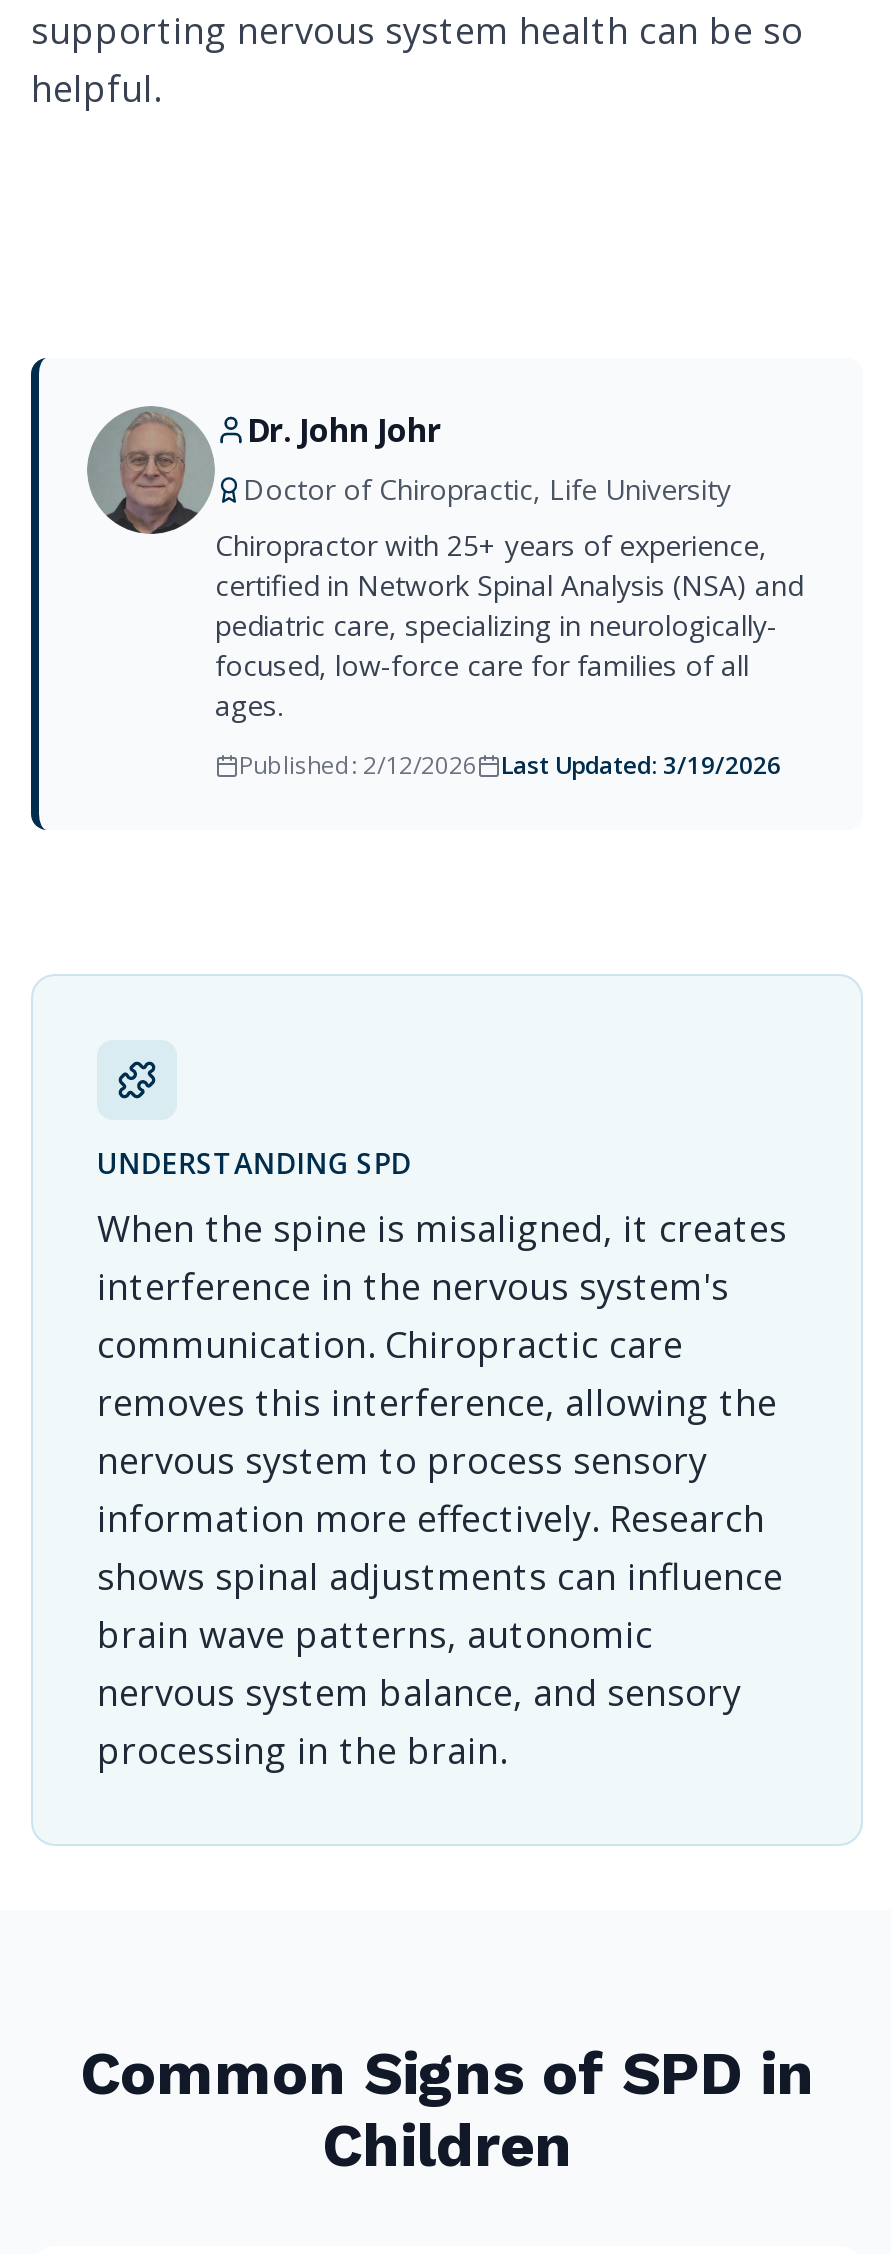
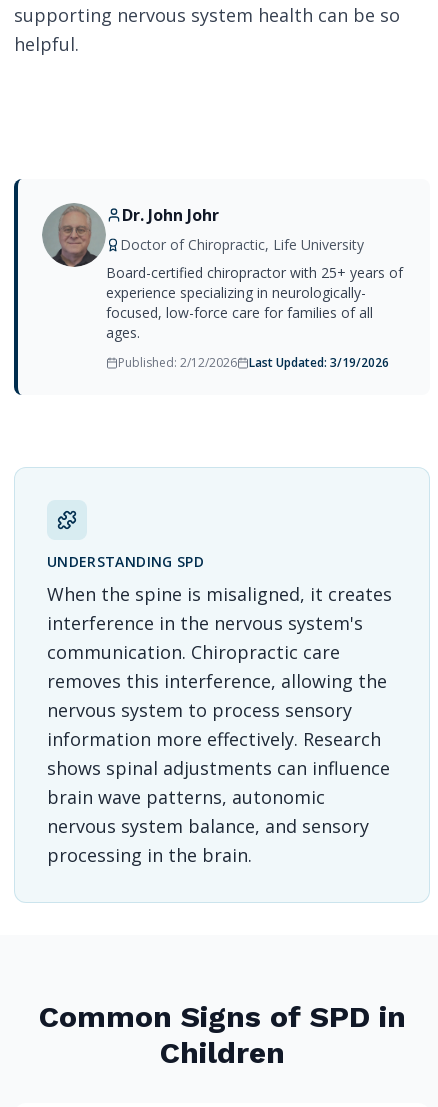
- Chiropractor with 25+ years of experience,
- certified in Network Spinal Analysis (NSA) and
- pediatric care, specializing in neurologically-
+ Board-certified chiropractor with 25+ years of
+ experience specializing in neurologically-
